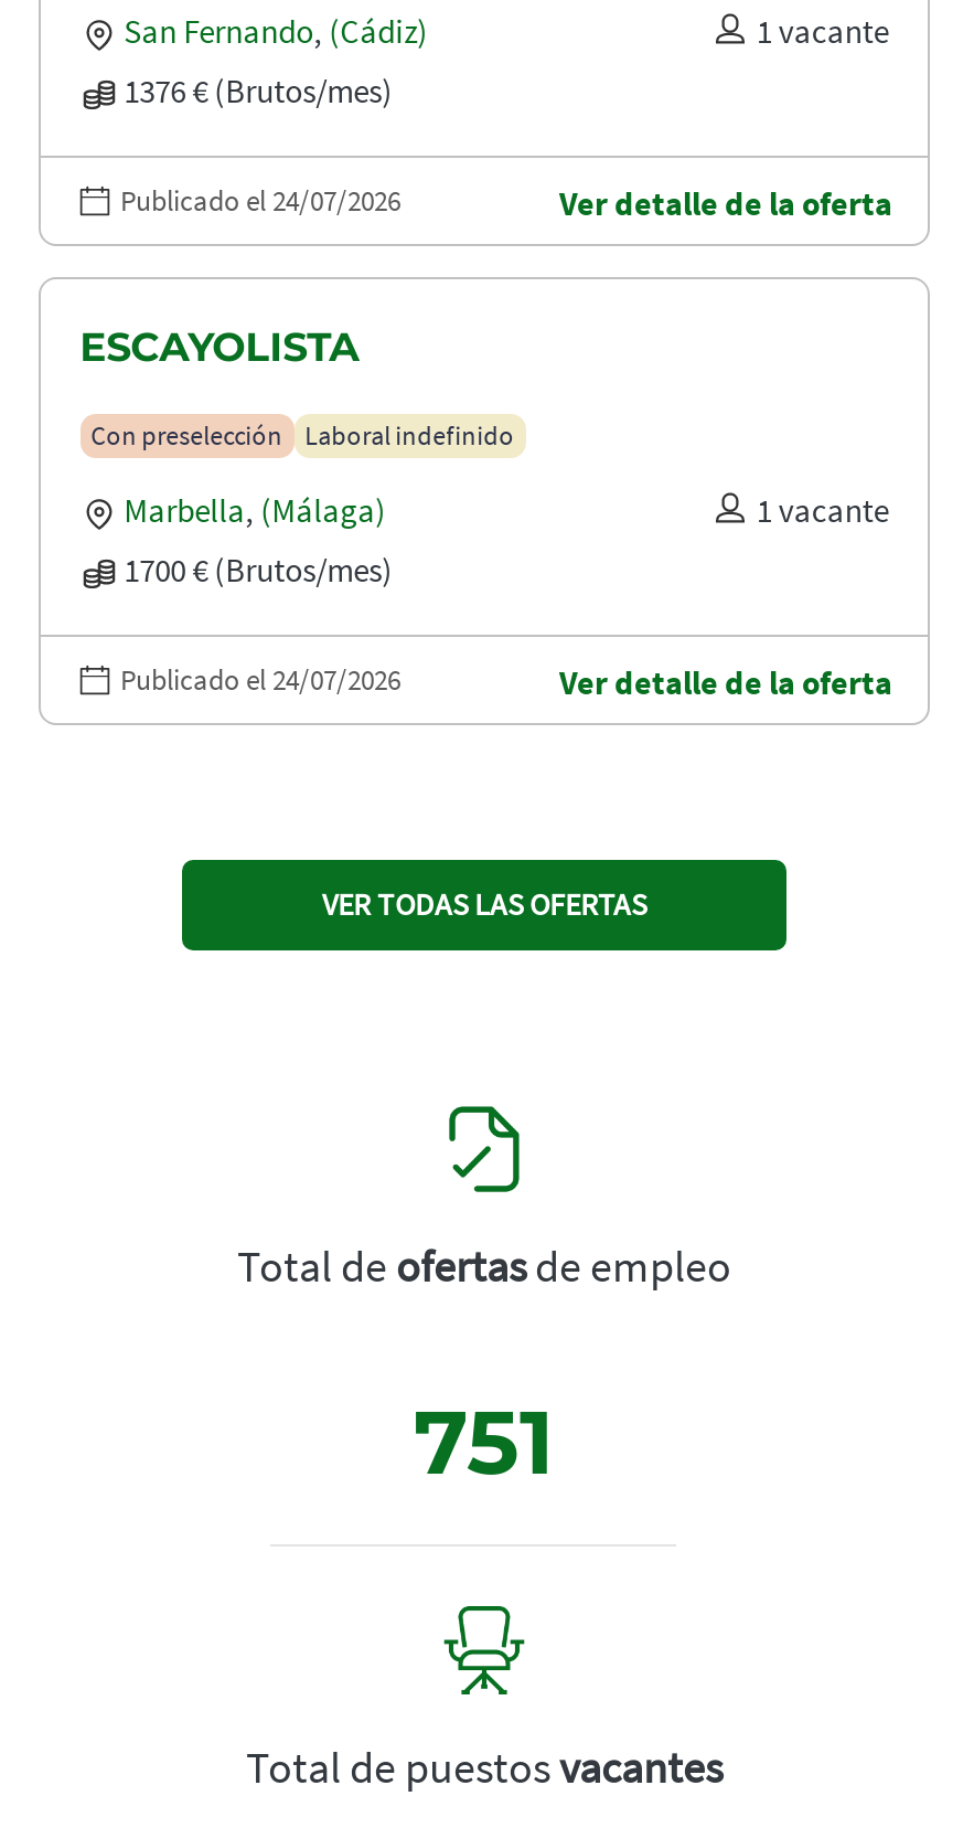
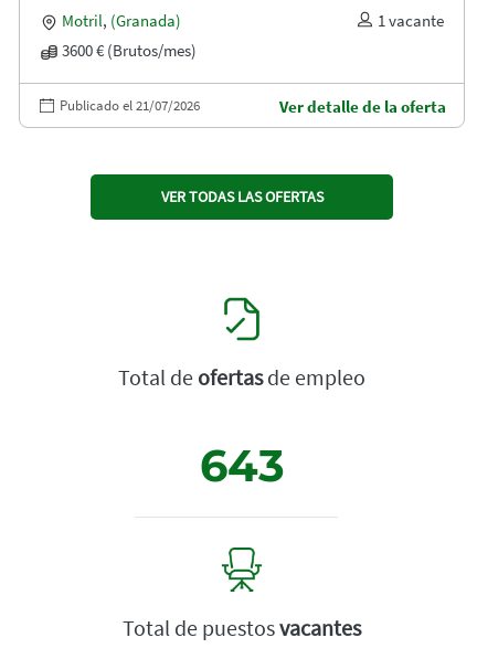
- San Fernando, (Cádiz)
+ Motril, (Granada)

- 1376 € (Brutos/mes)
- Publicado el 24/07/2026
- Ver detalle de la oferta
- ESCAYOLISTA
- Con preselección
- Laboral indefinido
- Marbella, (Málaga)
- 1 vacante
- 1700 € (Brutos/mes)
- Publicado el 24/07/2026
+ 3600 € (Brutos/mes)
+ Publicado el 21/07/2026

- 751
+ 643
